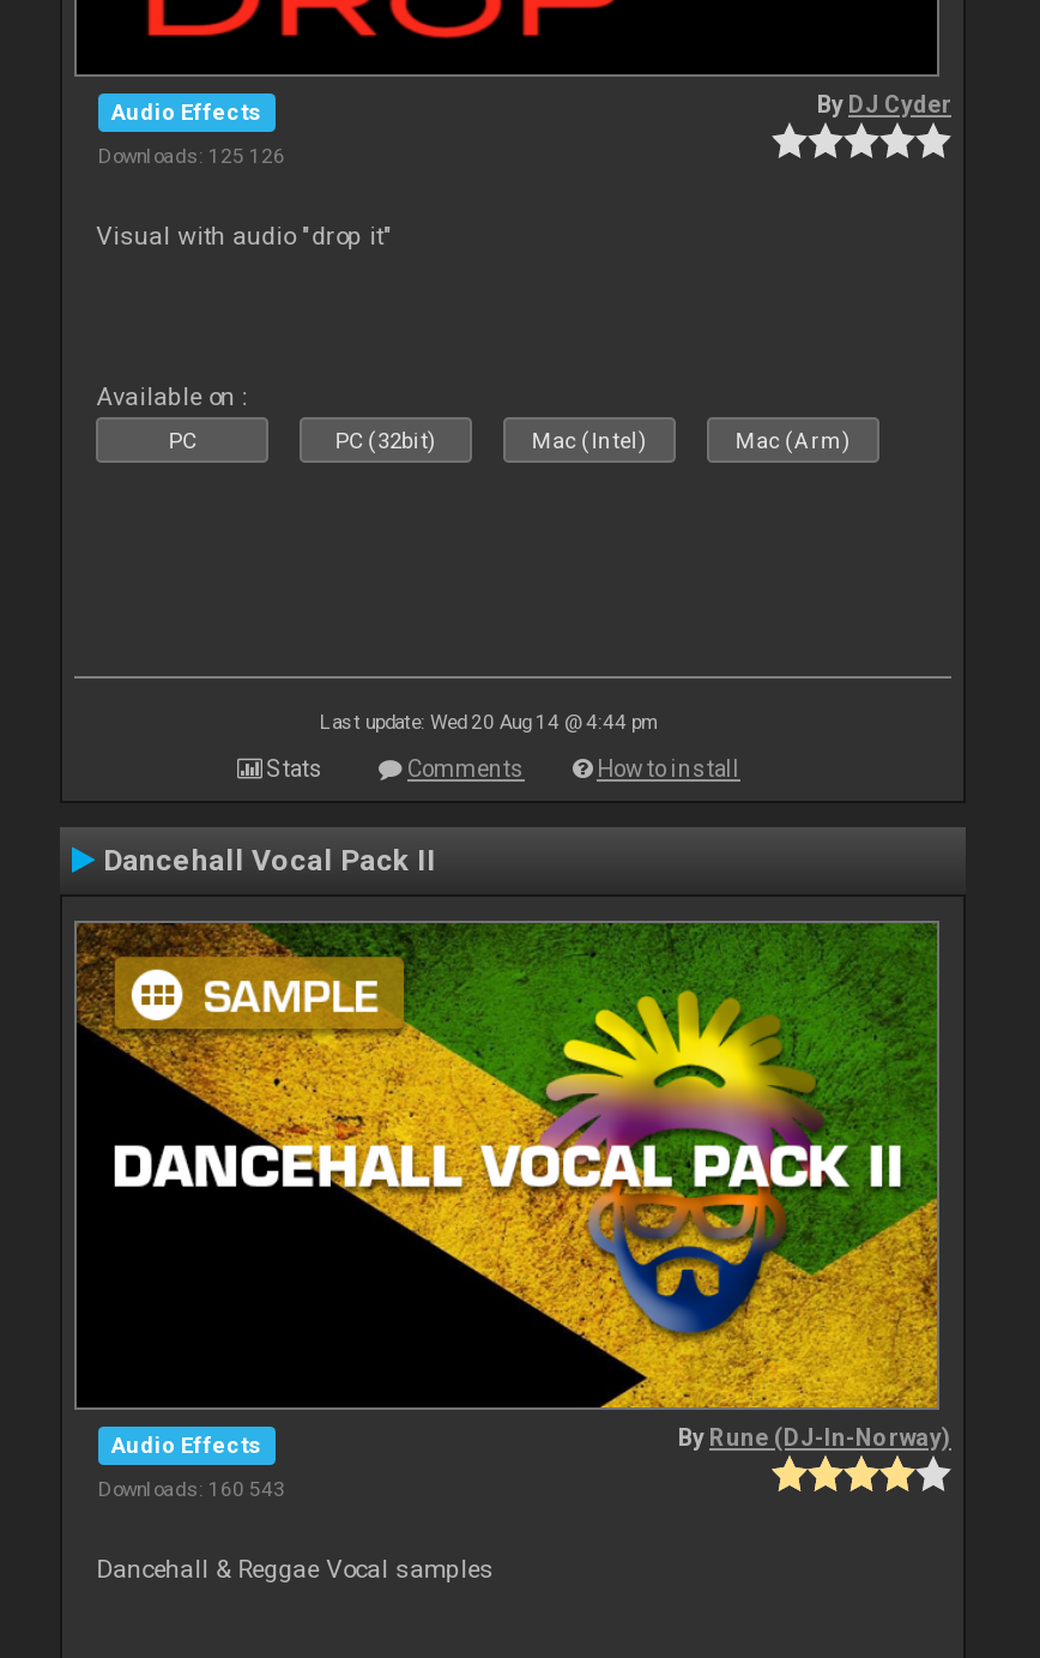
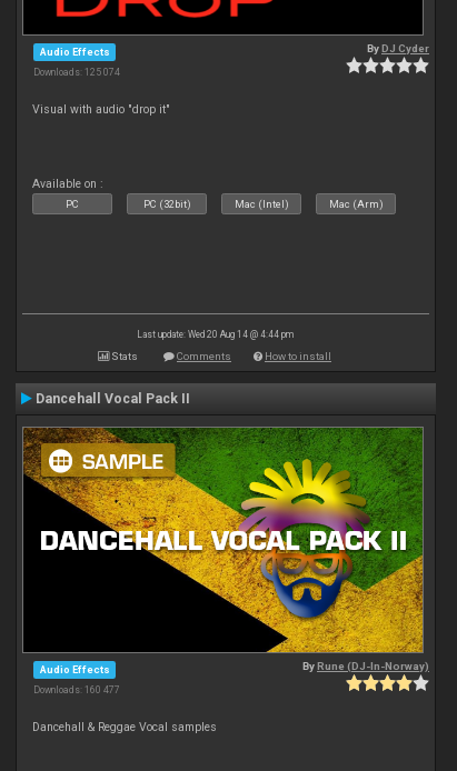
- Downloads: 125 126
+ Downloads: 125 074

- Downloads: 160 543
+ Downloads: 160 477
